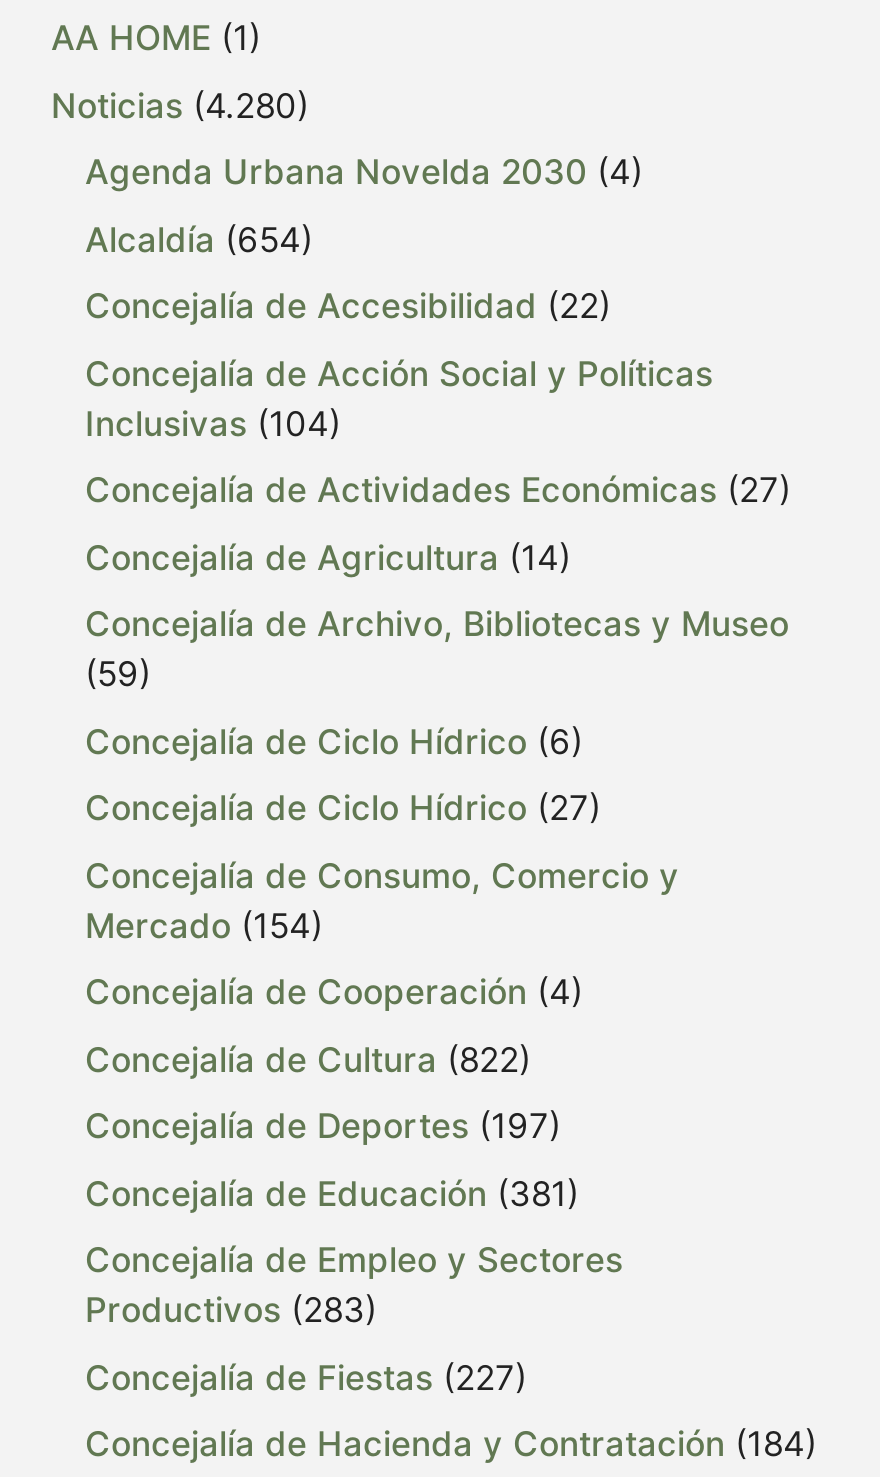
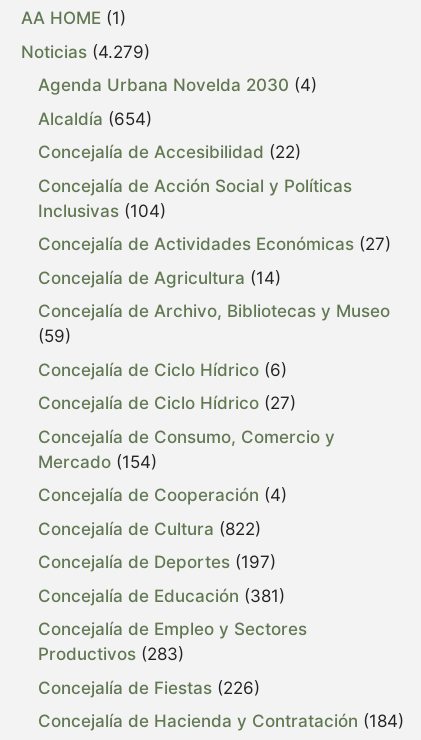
- Noticias (4.280)
+ Noticias (4.279)

- Concejalía de Fiestas (227)
+ Concejalía de Fiestas (226)
